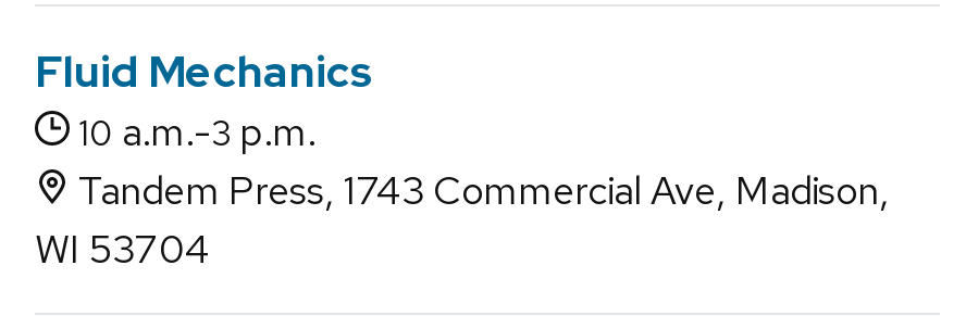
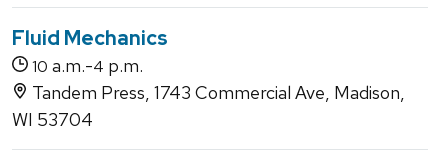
- 10 a.m.-3 p.m.
+ 10 a.m.-4 p.m.
